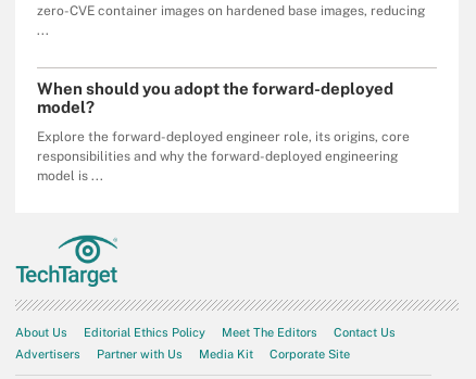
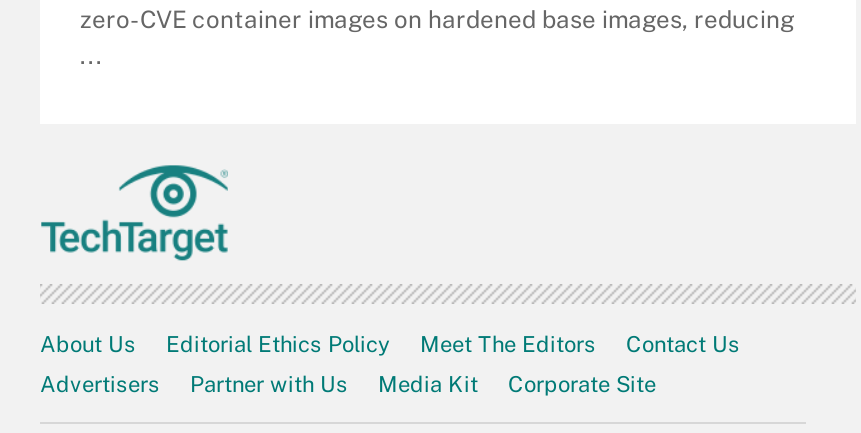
- When should you adopt the forward-deployed
- model?
- Explore the forward-deployed engineer role, its origins, core
- responsibilities and why the forward-deployed engineering
- model is ...
